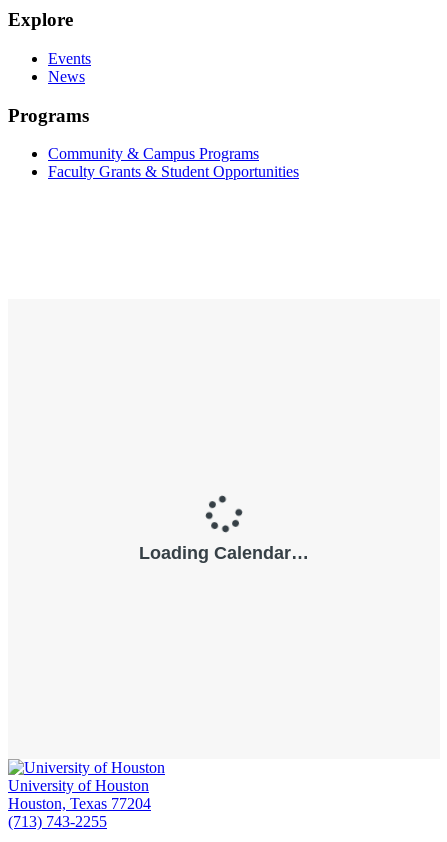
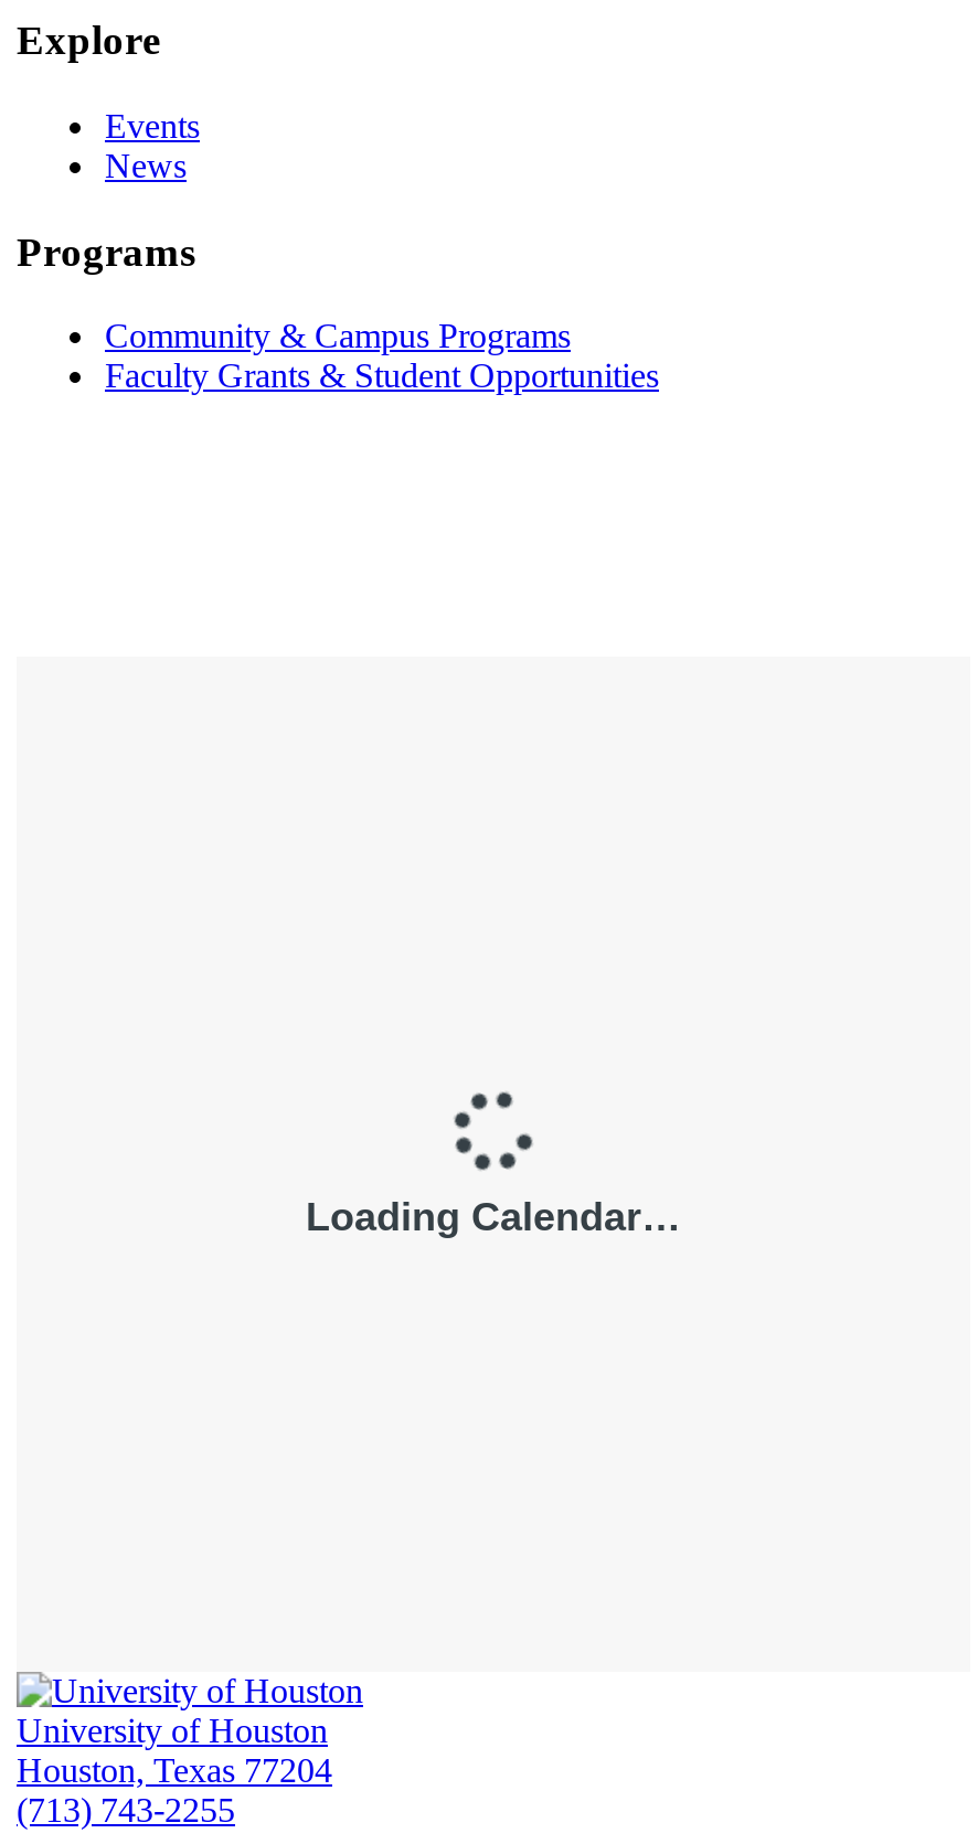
- [image]
+ [image]
